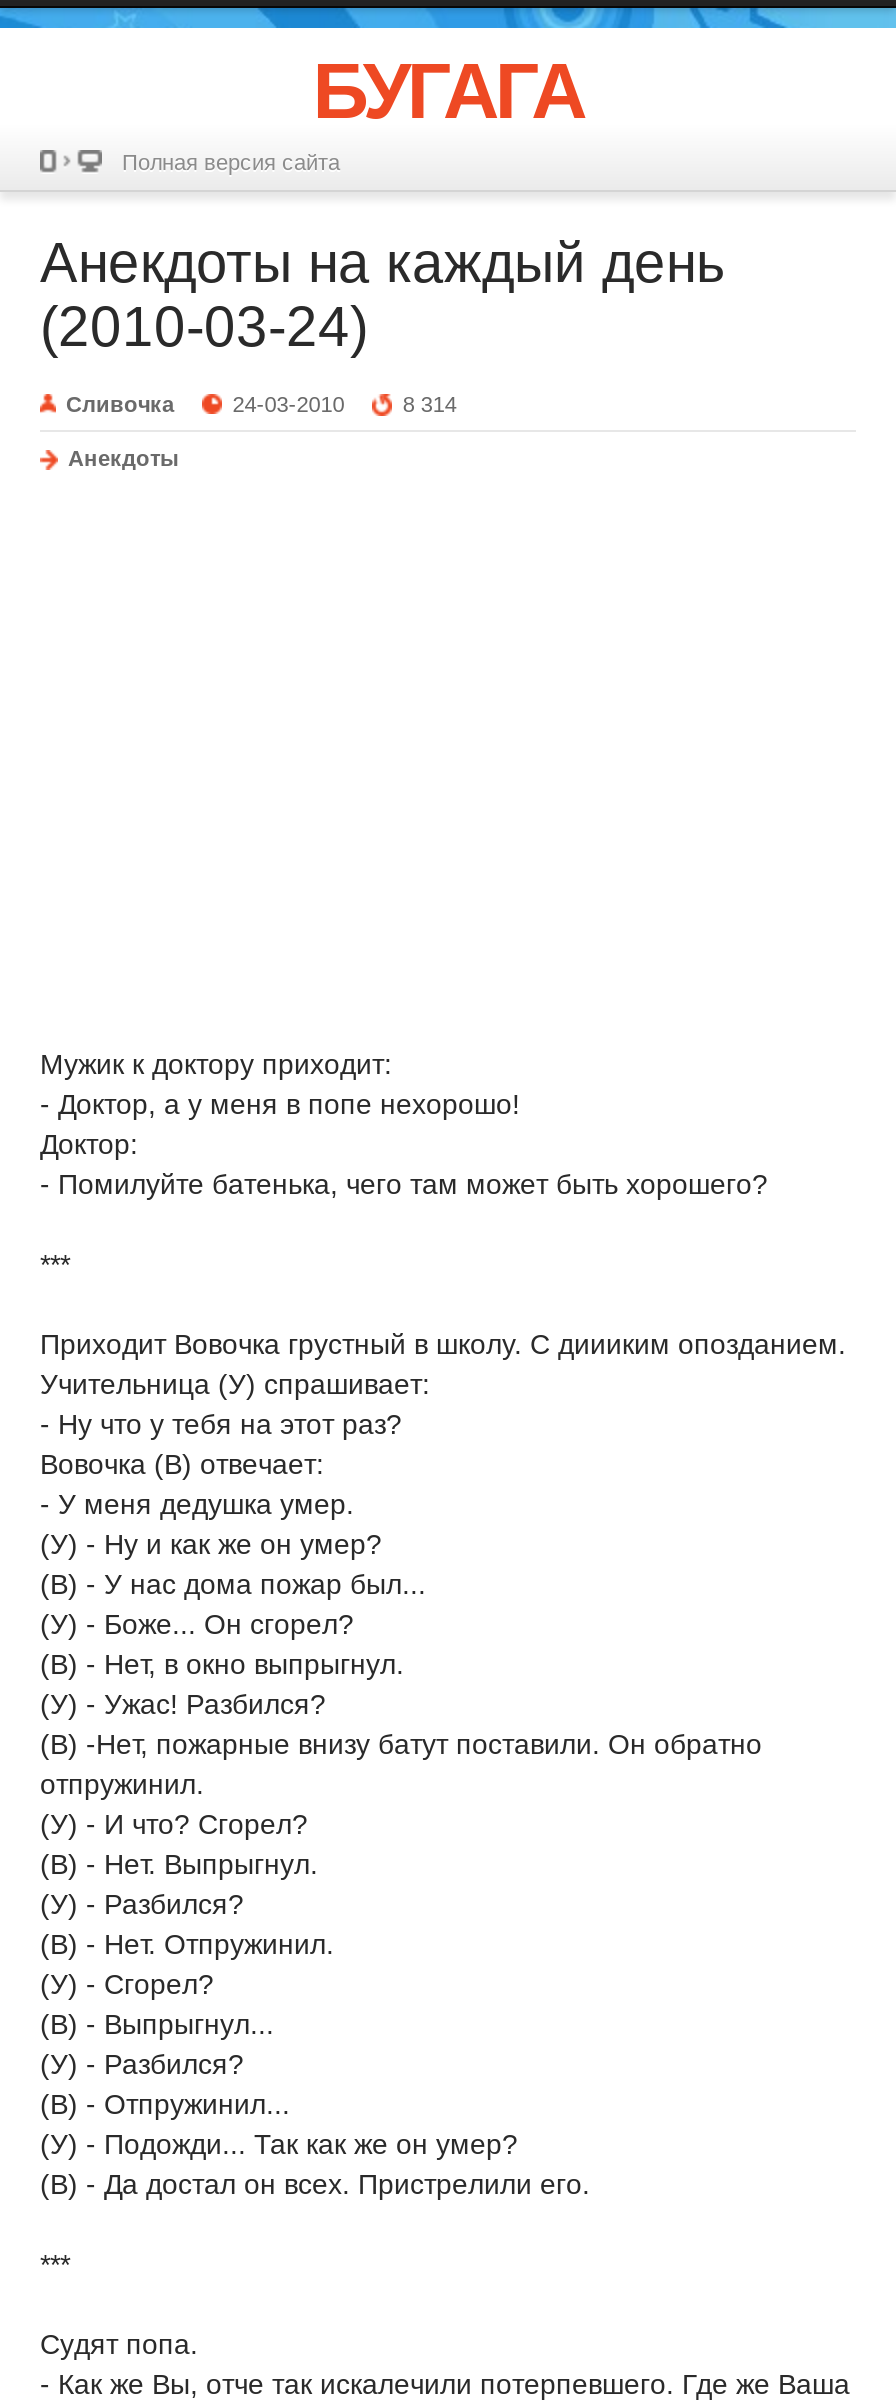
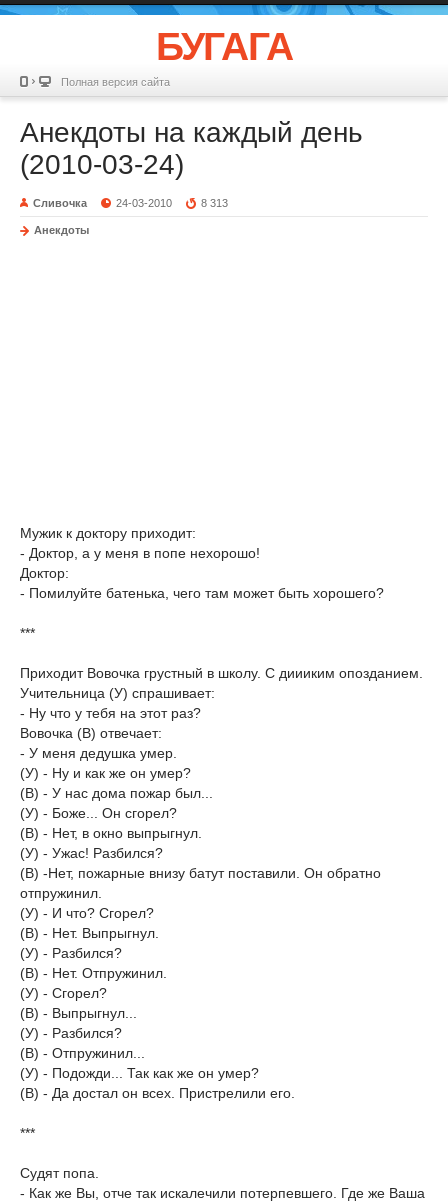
- 8 314
+ 8 313
